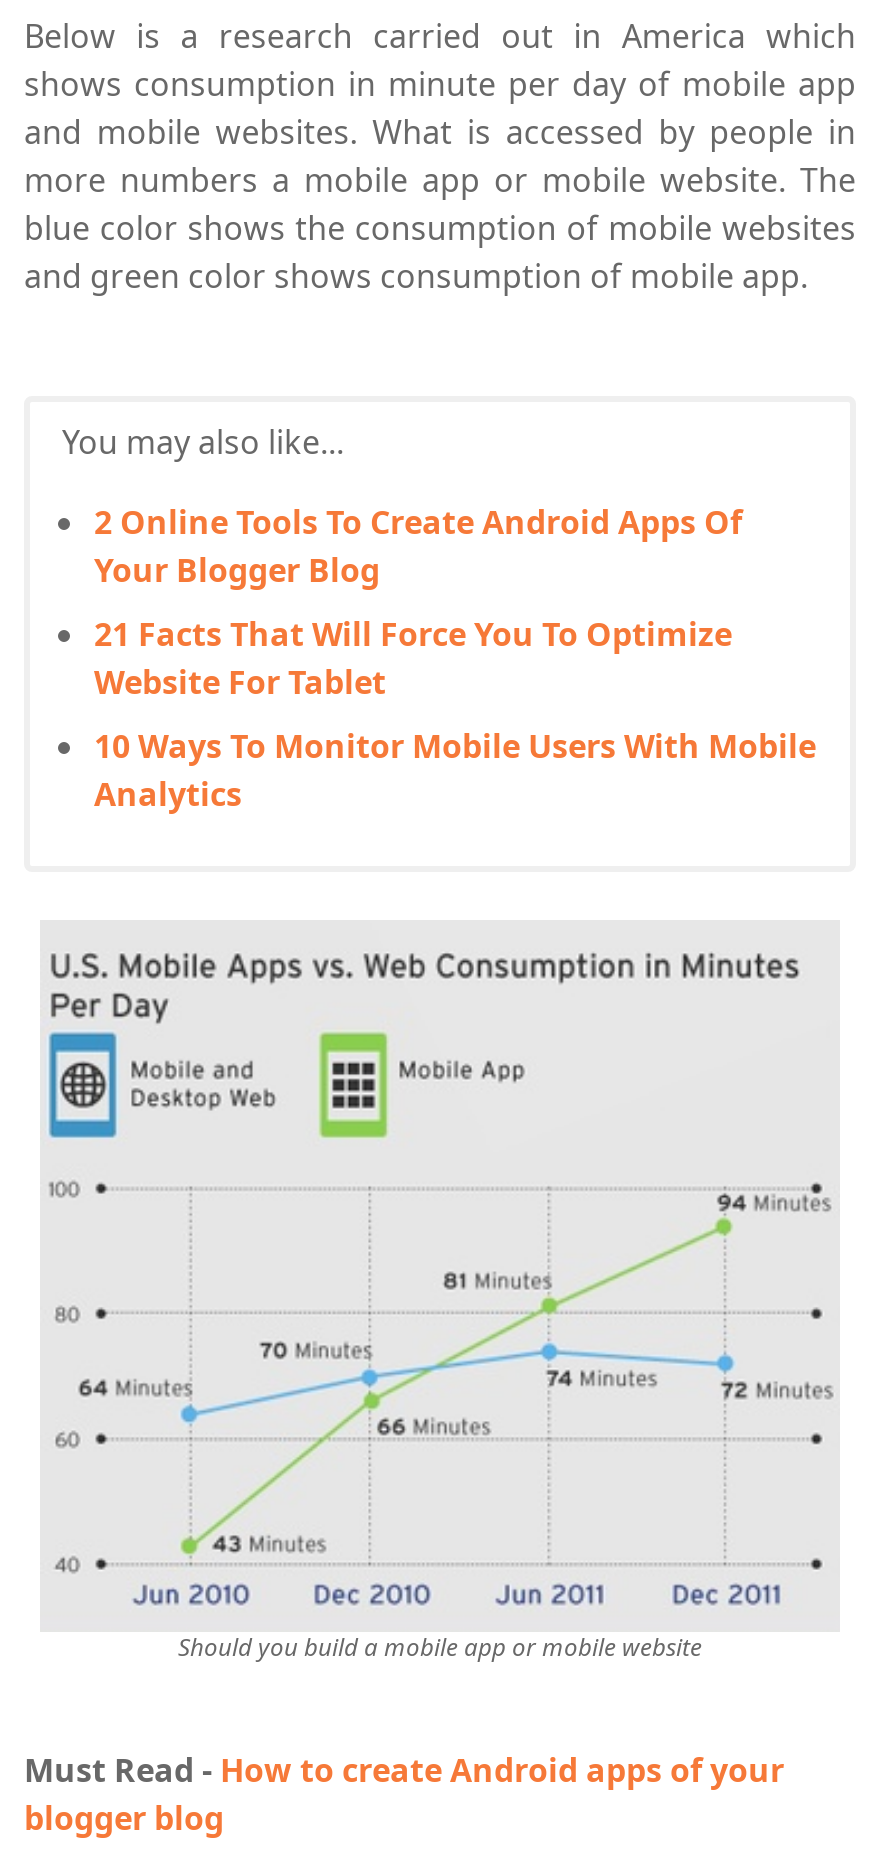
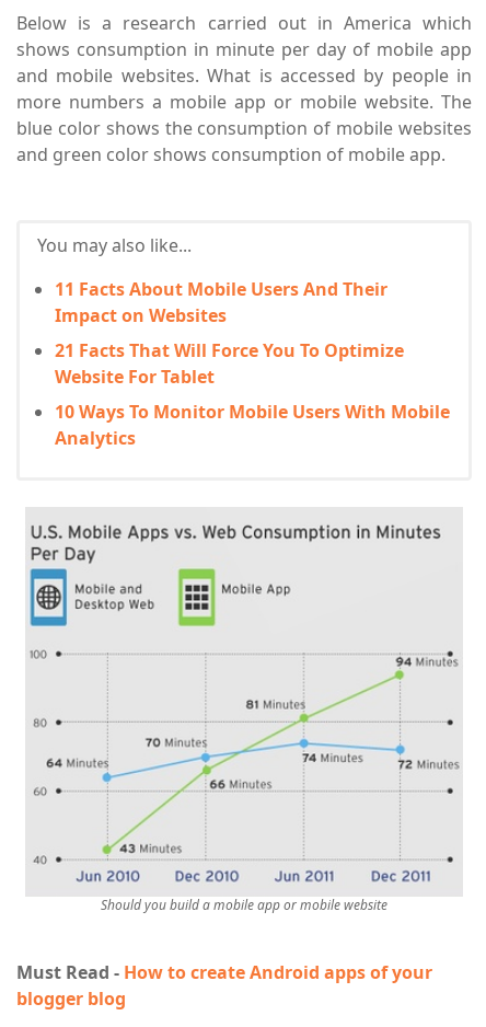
- 2 Online Tools To Create Android Apps Of
- Your Blogger Blog
+ 11 Facts About Mobile Users And Their
+ Impact on Websites
